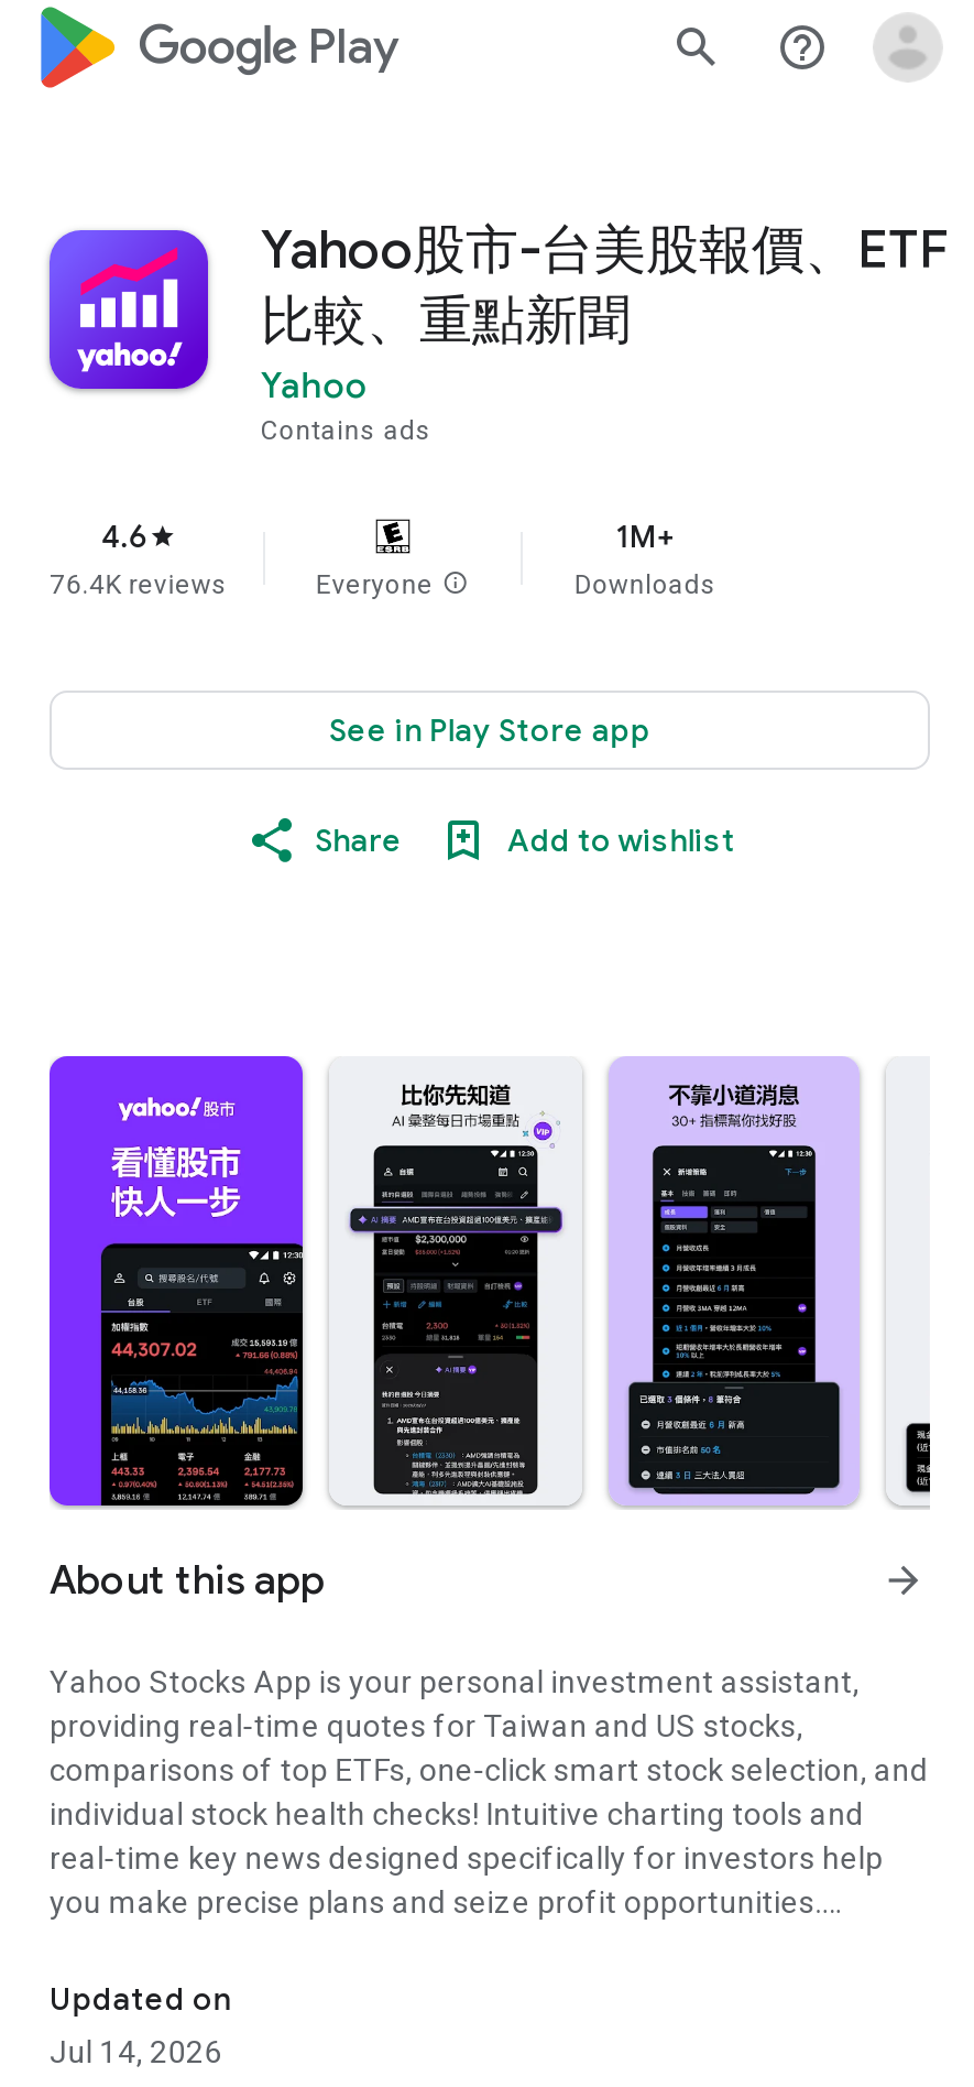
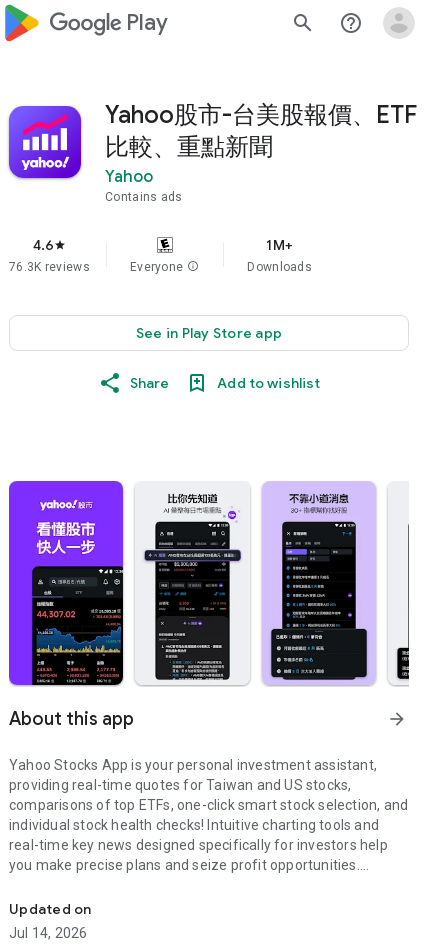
- 76.4K reviews
+ 76.3K reviews
